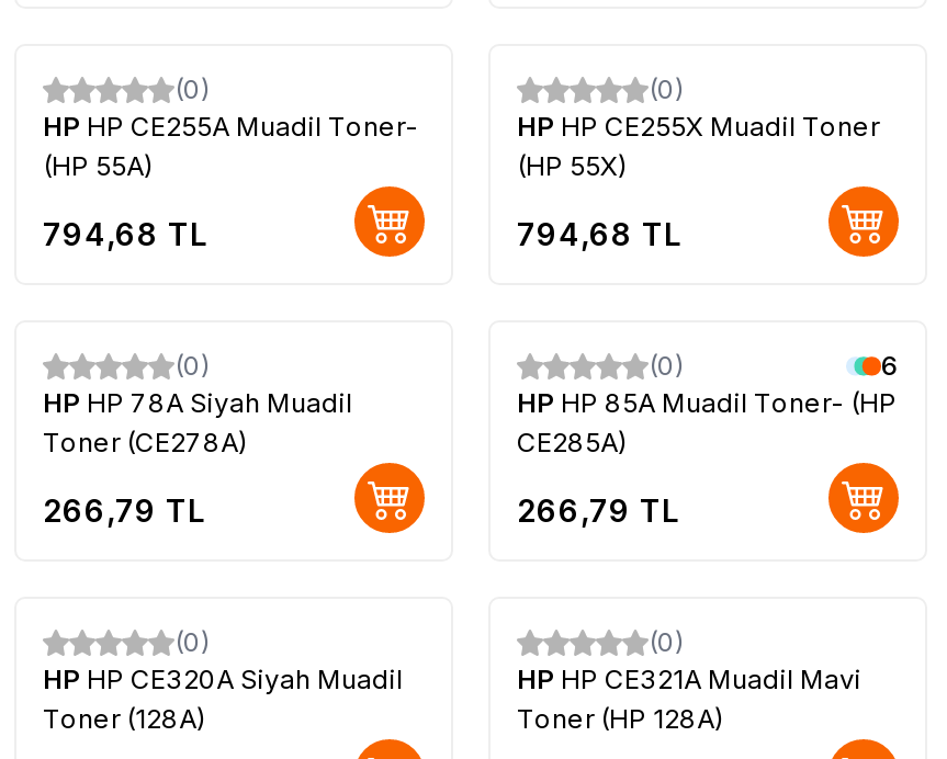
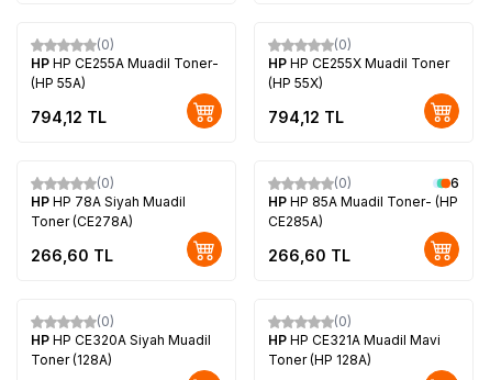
- 794,68 TL
+ 794,12 TL

- 794,68 TL
+ 794,12 TL

- 266,79 TL
+ 266,60 TL

- 266,79 TL
+ 266,60 TL
